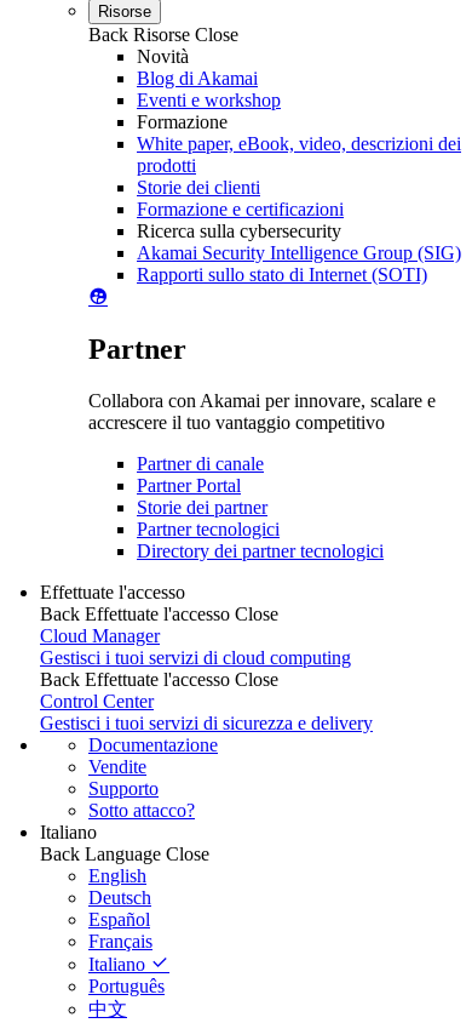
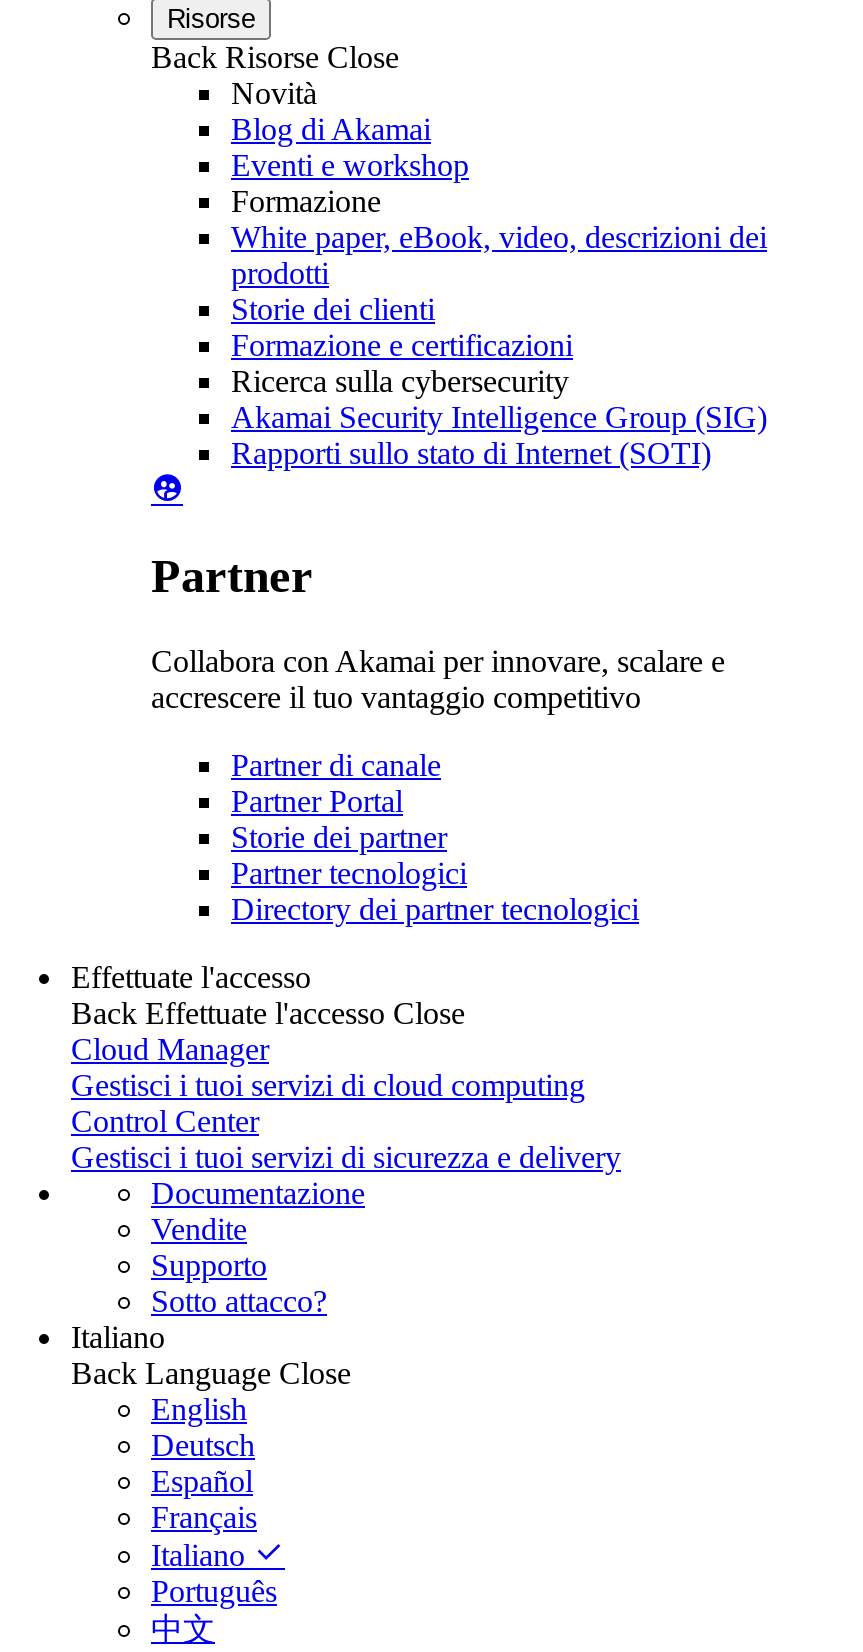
- Back Effettuate l'accesso Close
